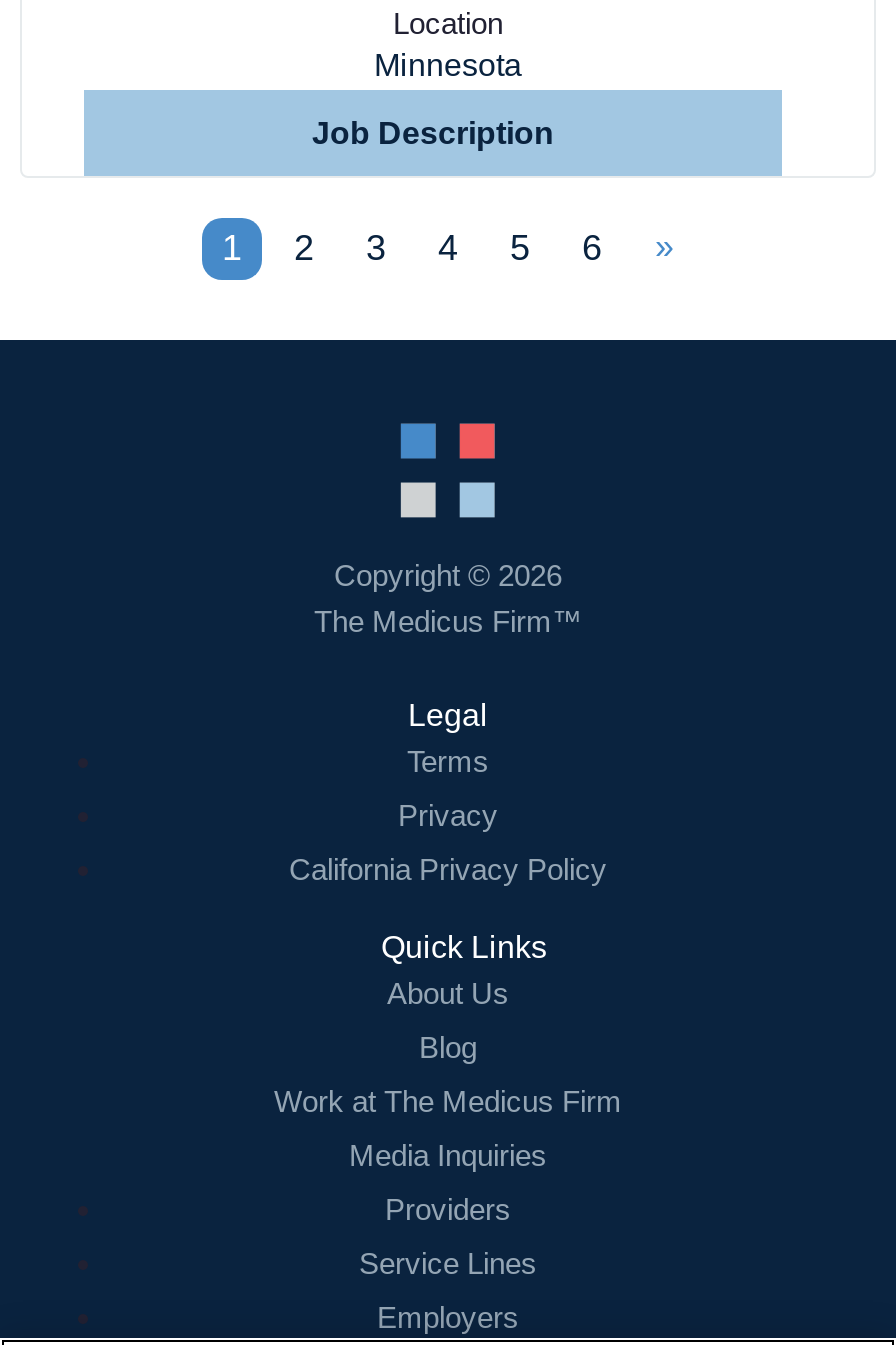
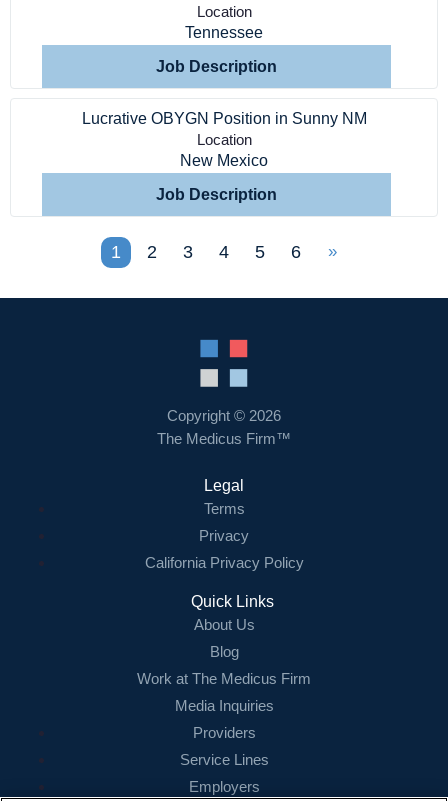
- Minnesota
+ Tennessee
+ Job Description
+ Lucrative OBYGN Position in Sunny NM
+ Location
+ New Mexico
